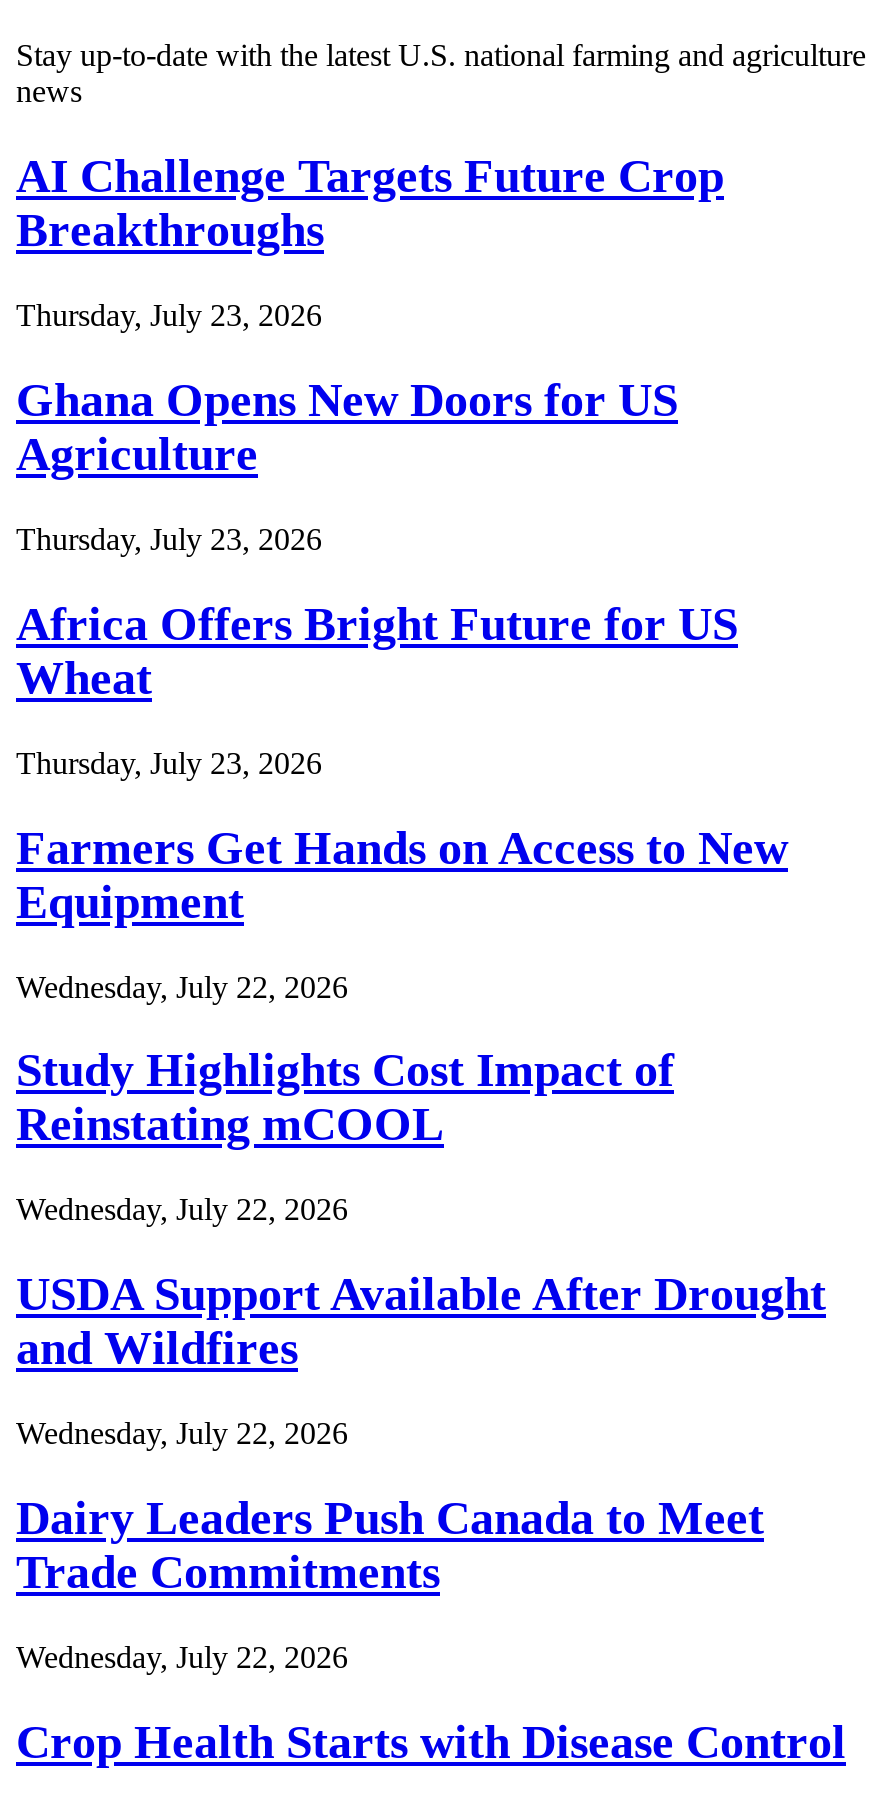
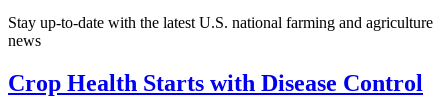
- AI Challenge Targets Future Crop
- Breakthroughs
- Thursday, July 23, 2026
- Ghana Opens New Doors for US
- Agriculture
- Thursday, July 23, 2026
- Africa Offers Bright Future for US
- Wheat
- Thursday, July 23, 2026
- Farmers Get Hands on Access to New
- Equipment
- Wednesday, July 22, 2026
- Study Highlights Cost Impact of
- Reinstating mCOOL
- Wednesday, July 22, 2026
- USDA Support Available After Drought
- and Wildfires
- Wednesday, July 22, 2026
- Dairy Leaders Push Canada to Meet
- Trade Commitments
- Wednesday, July 22, 2026
